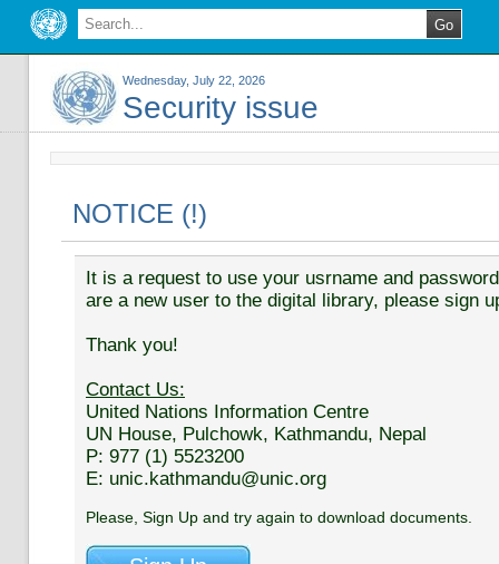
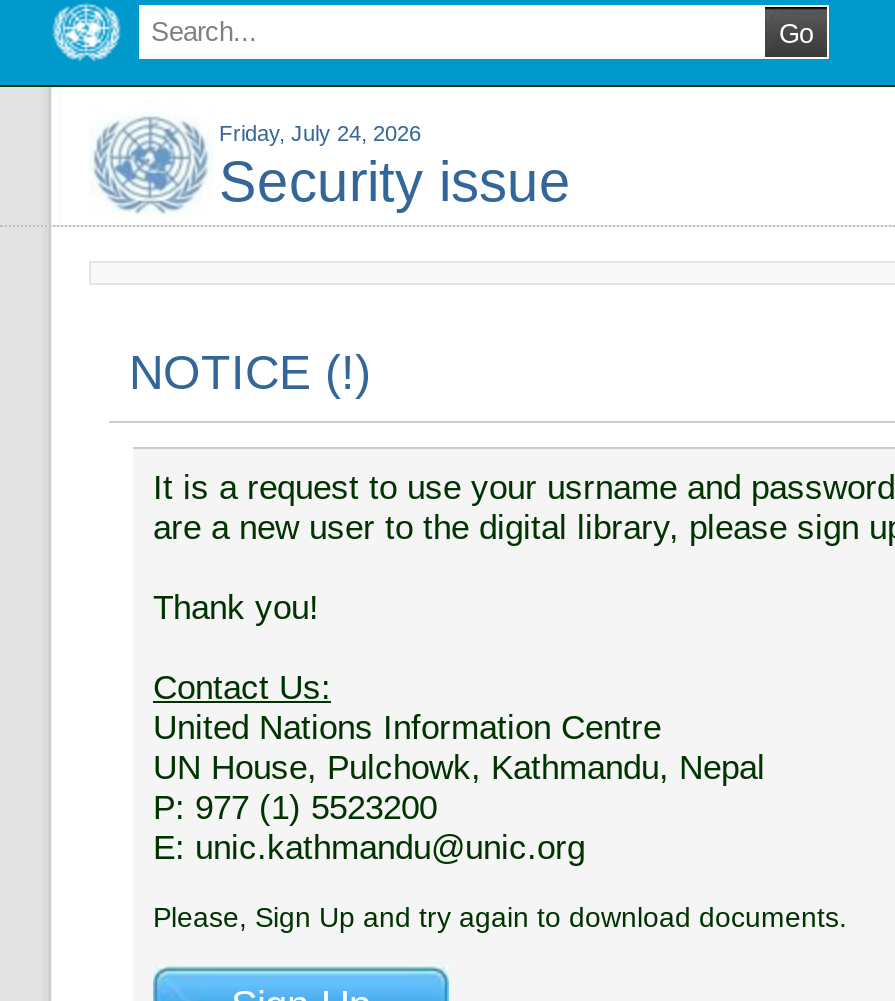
- Wednesday, July 22, 2026
+ Friday, July 24, 2026
